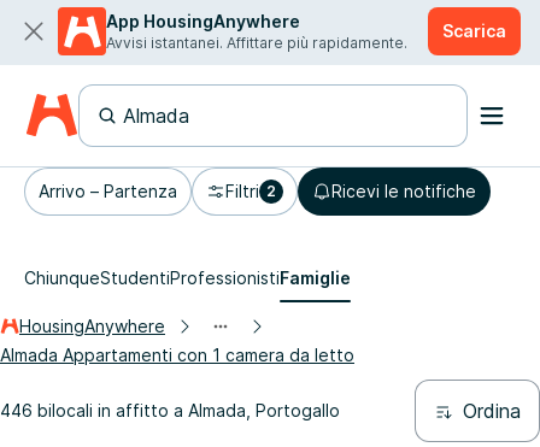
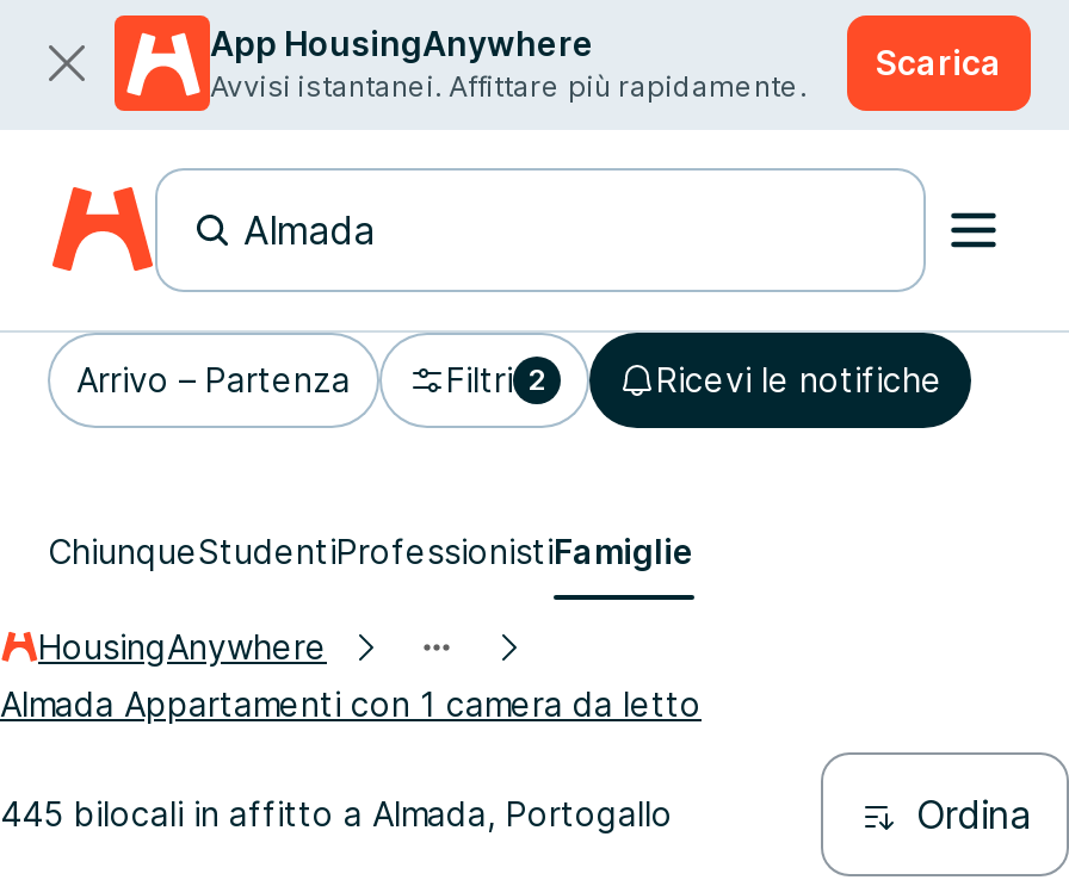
- 446 bilocali in affitto a Almada, Portogallo
+ 445 bilocali in affitto a Almada, Portogallo
